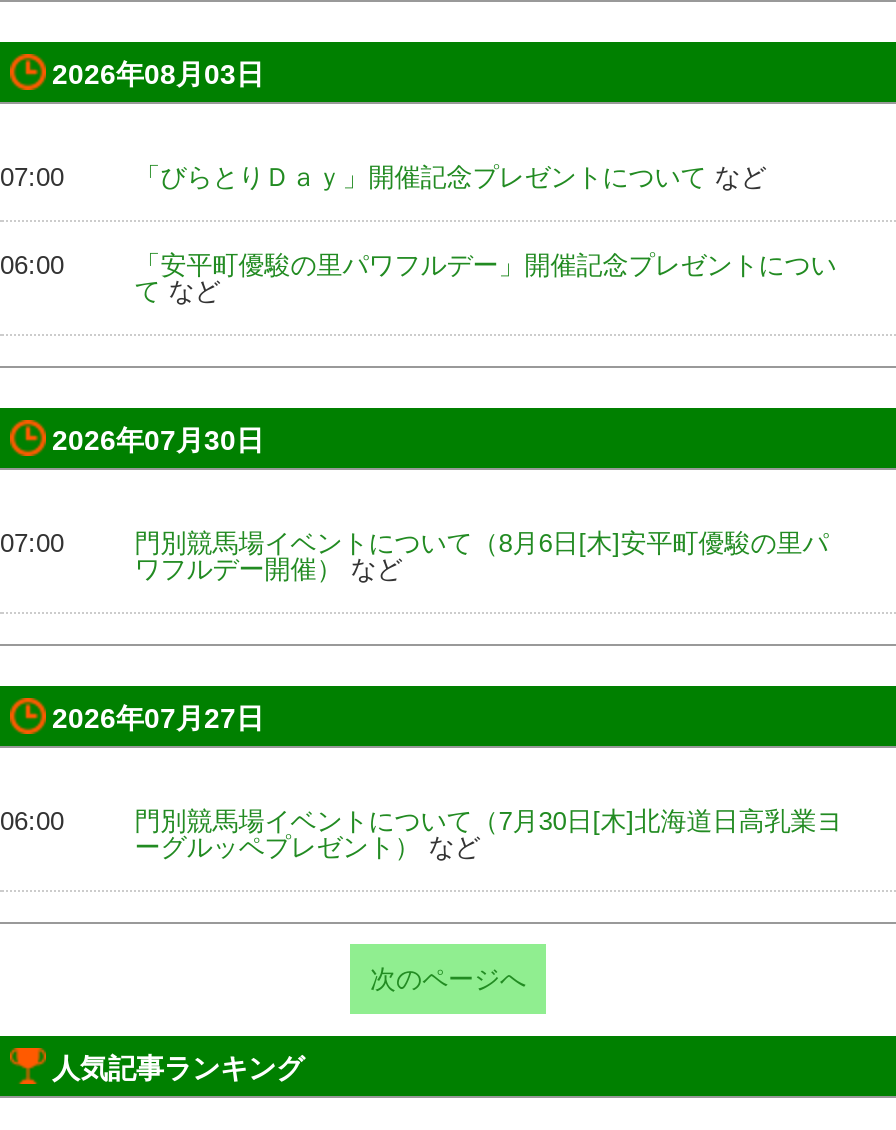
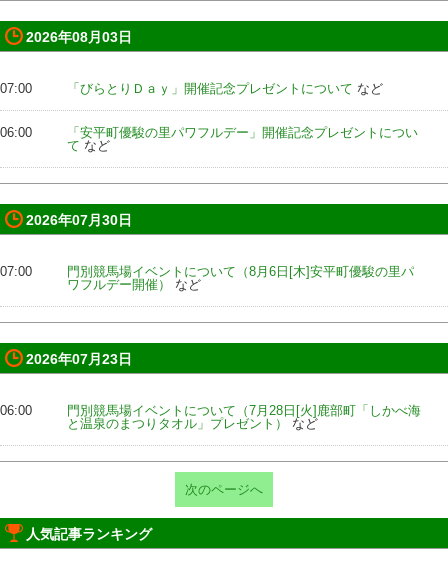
- 2026年07月27日
+ 2026年07月23日

- 門別競馬場イベントについて（7月30日[木]北海道日高乳業ヨ
- ーグルッペプレゼント）など
+ 門別競馬場イベントについて（7月28日[火]鹿部町「しかべ海
+ と温泉のまつりタオル」プレゼント）など
